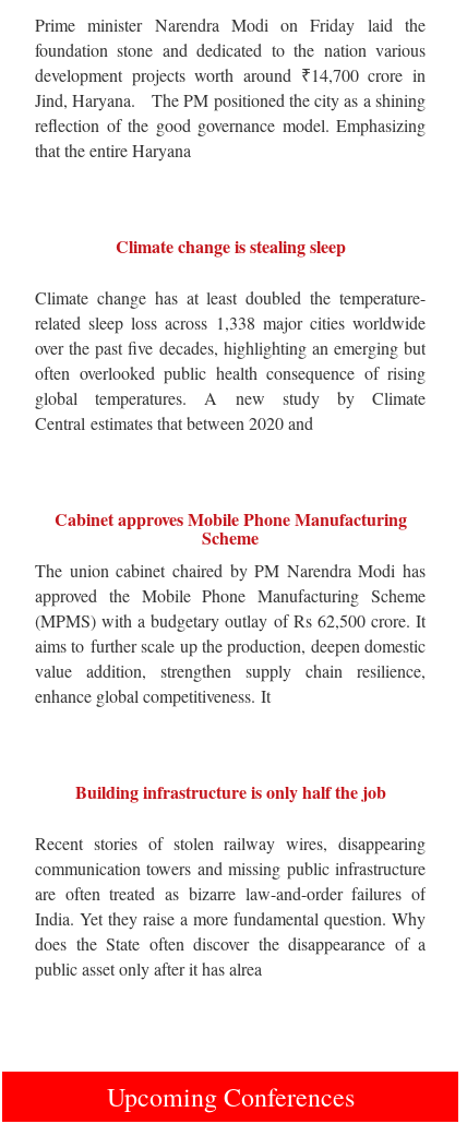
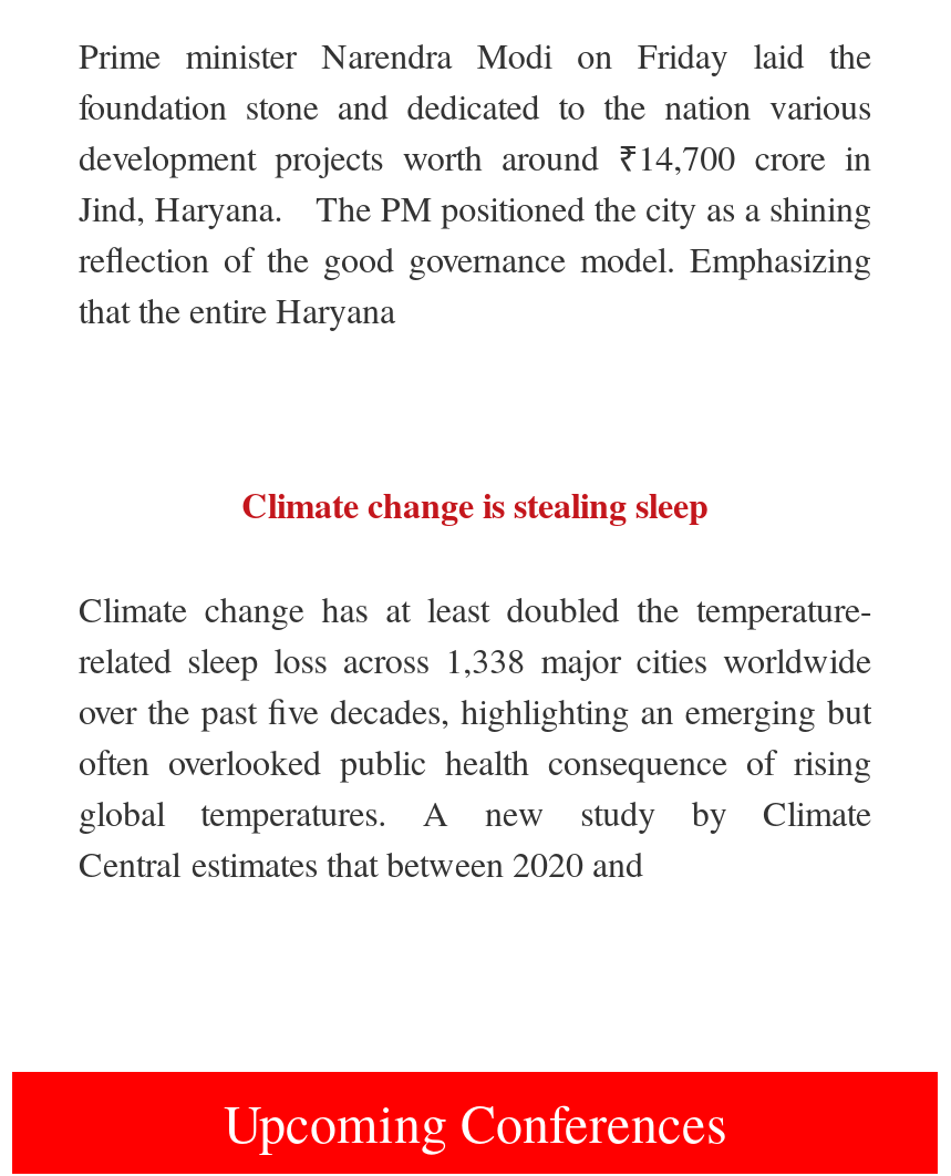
- Cabinet approves Mobile Phone Manufacturing
- Scheme
- The union cabinet chaired by PM Narendra Modi has
- approved the Mobile Phone Manufacturing Scheme
- (MPMS) with a budgetary outlay of Rs 62,500 crore. It
- aims to further scale up the production, deepen domestic
- value addition, strengthen supply chain resilience,
- enhance global competitiveness. It

- Building infrastructure is only half the job
- Recent stories of stolen railway wires, disappearing
- communication towers and missing public infrastructure
- are often treated as bizarre law-and-order failures of
- India. Yet they raise a more fundamental question. Why
- does the State often discover the disappearance of a
- public asset only after it has alrea
